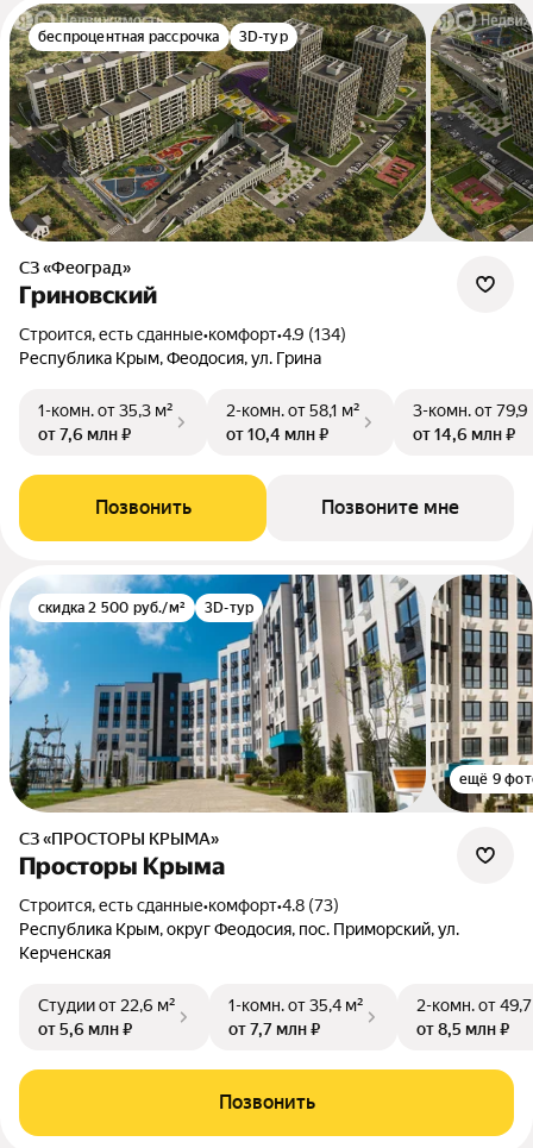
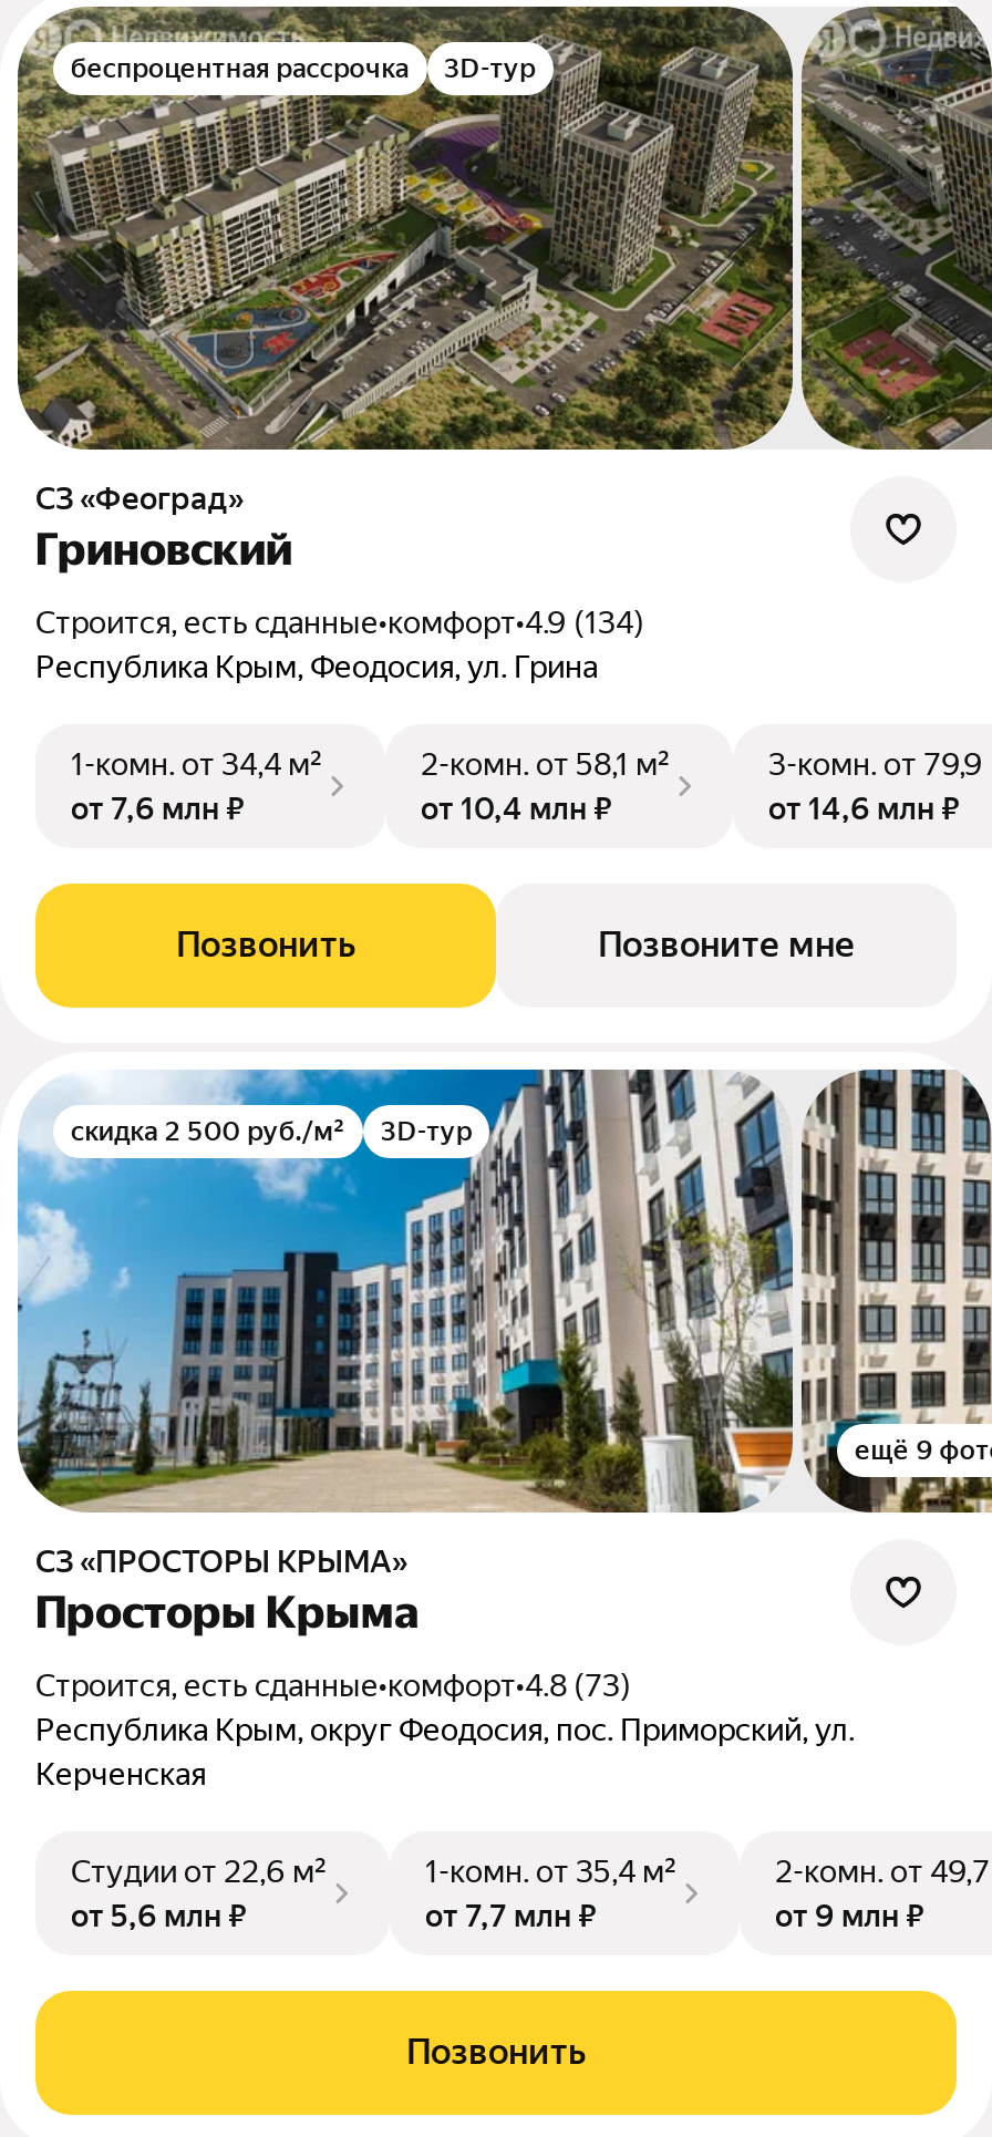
- 1-комн. от 35,3 м²
+ 1-комн. от 34,4 м²

- от 8,5 млн ₽
+ от 9 млн ₽
